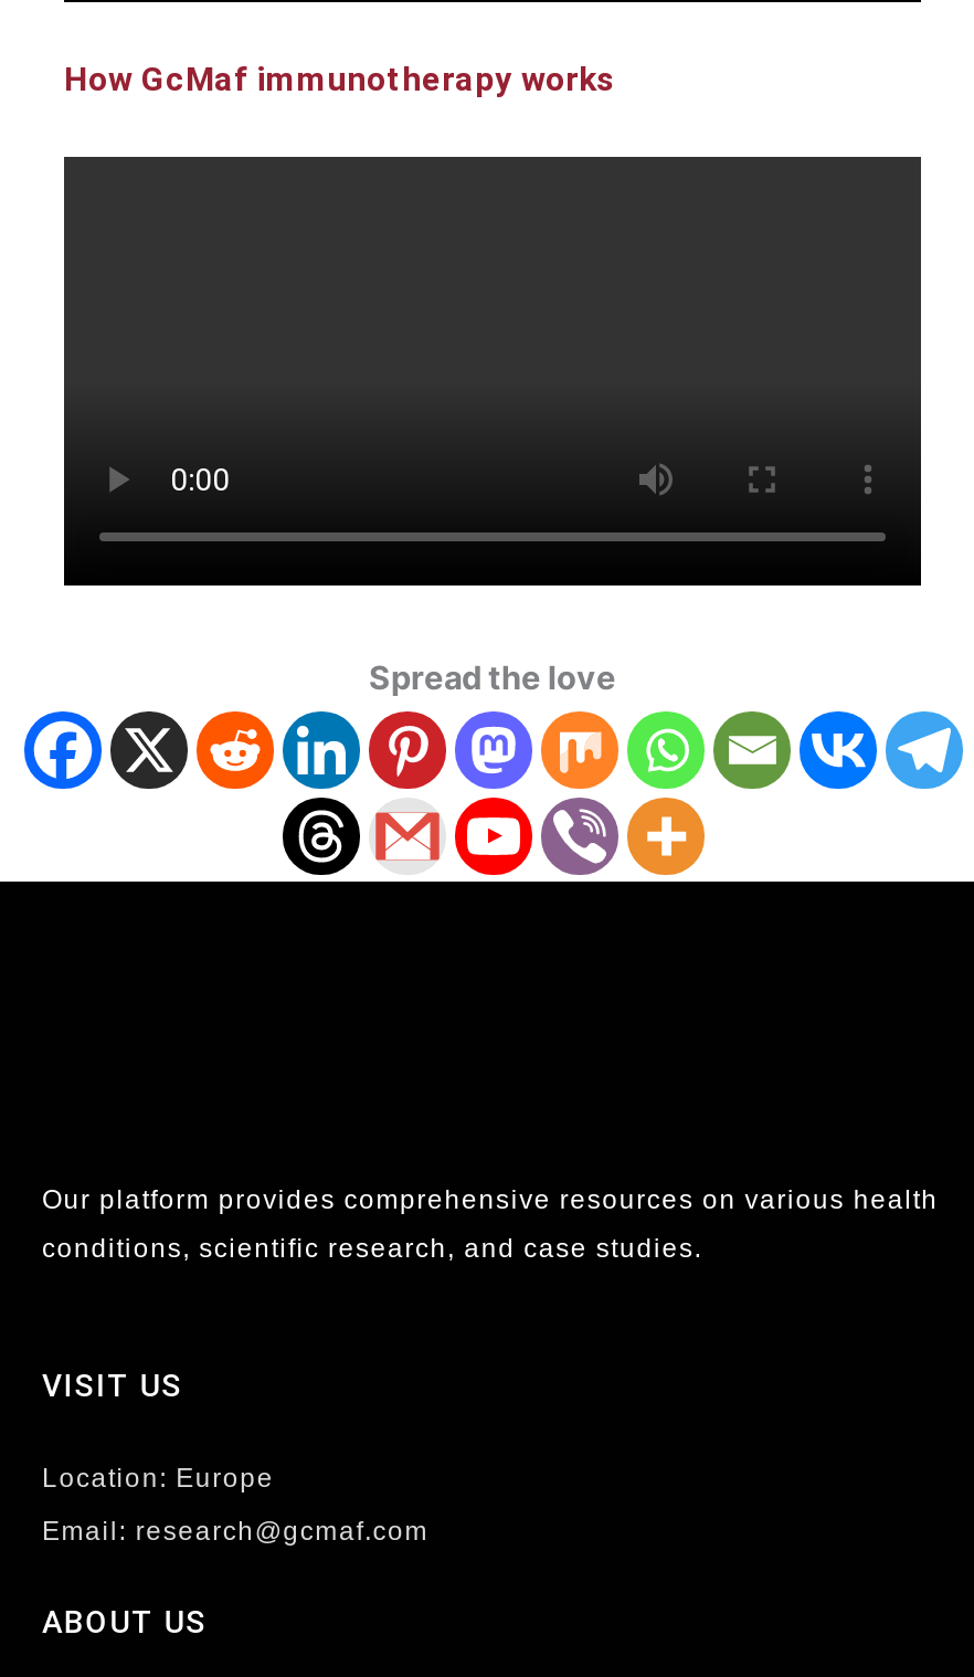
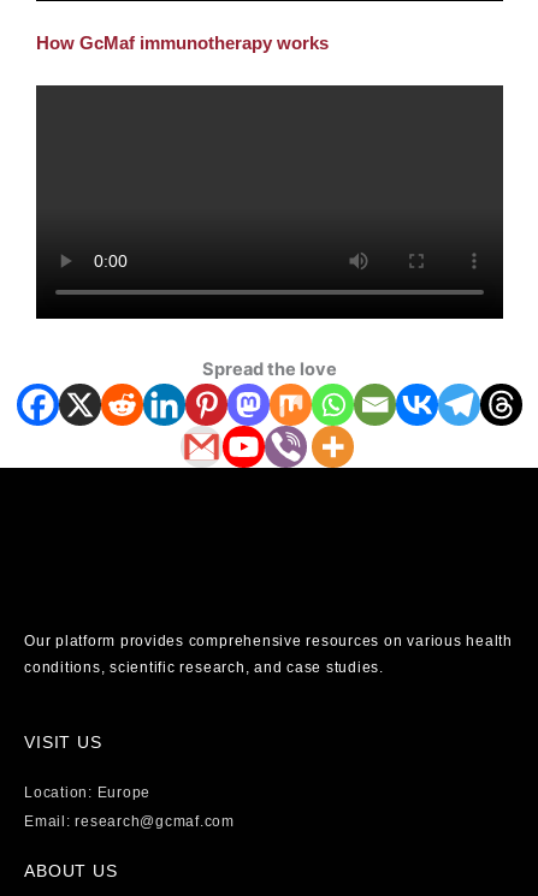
- [image]
+ [image]
